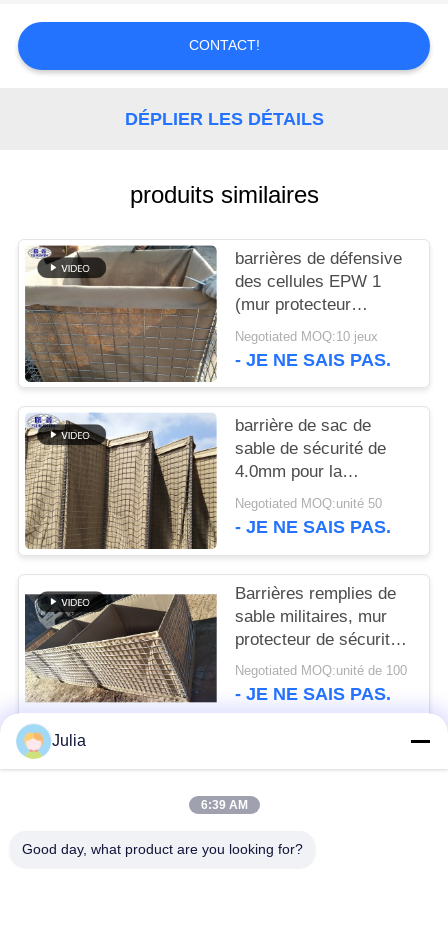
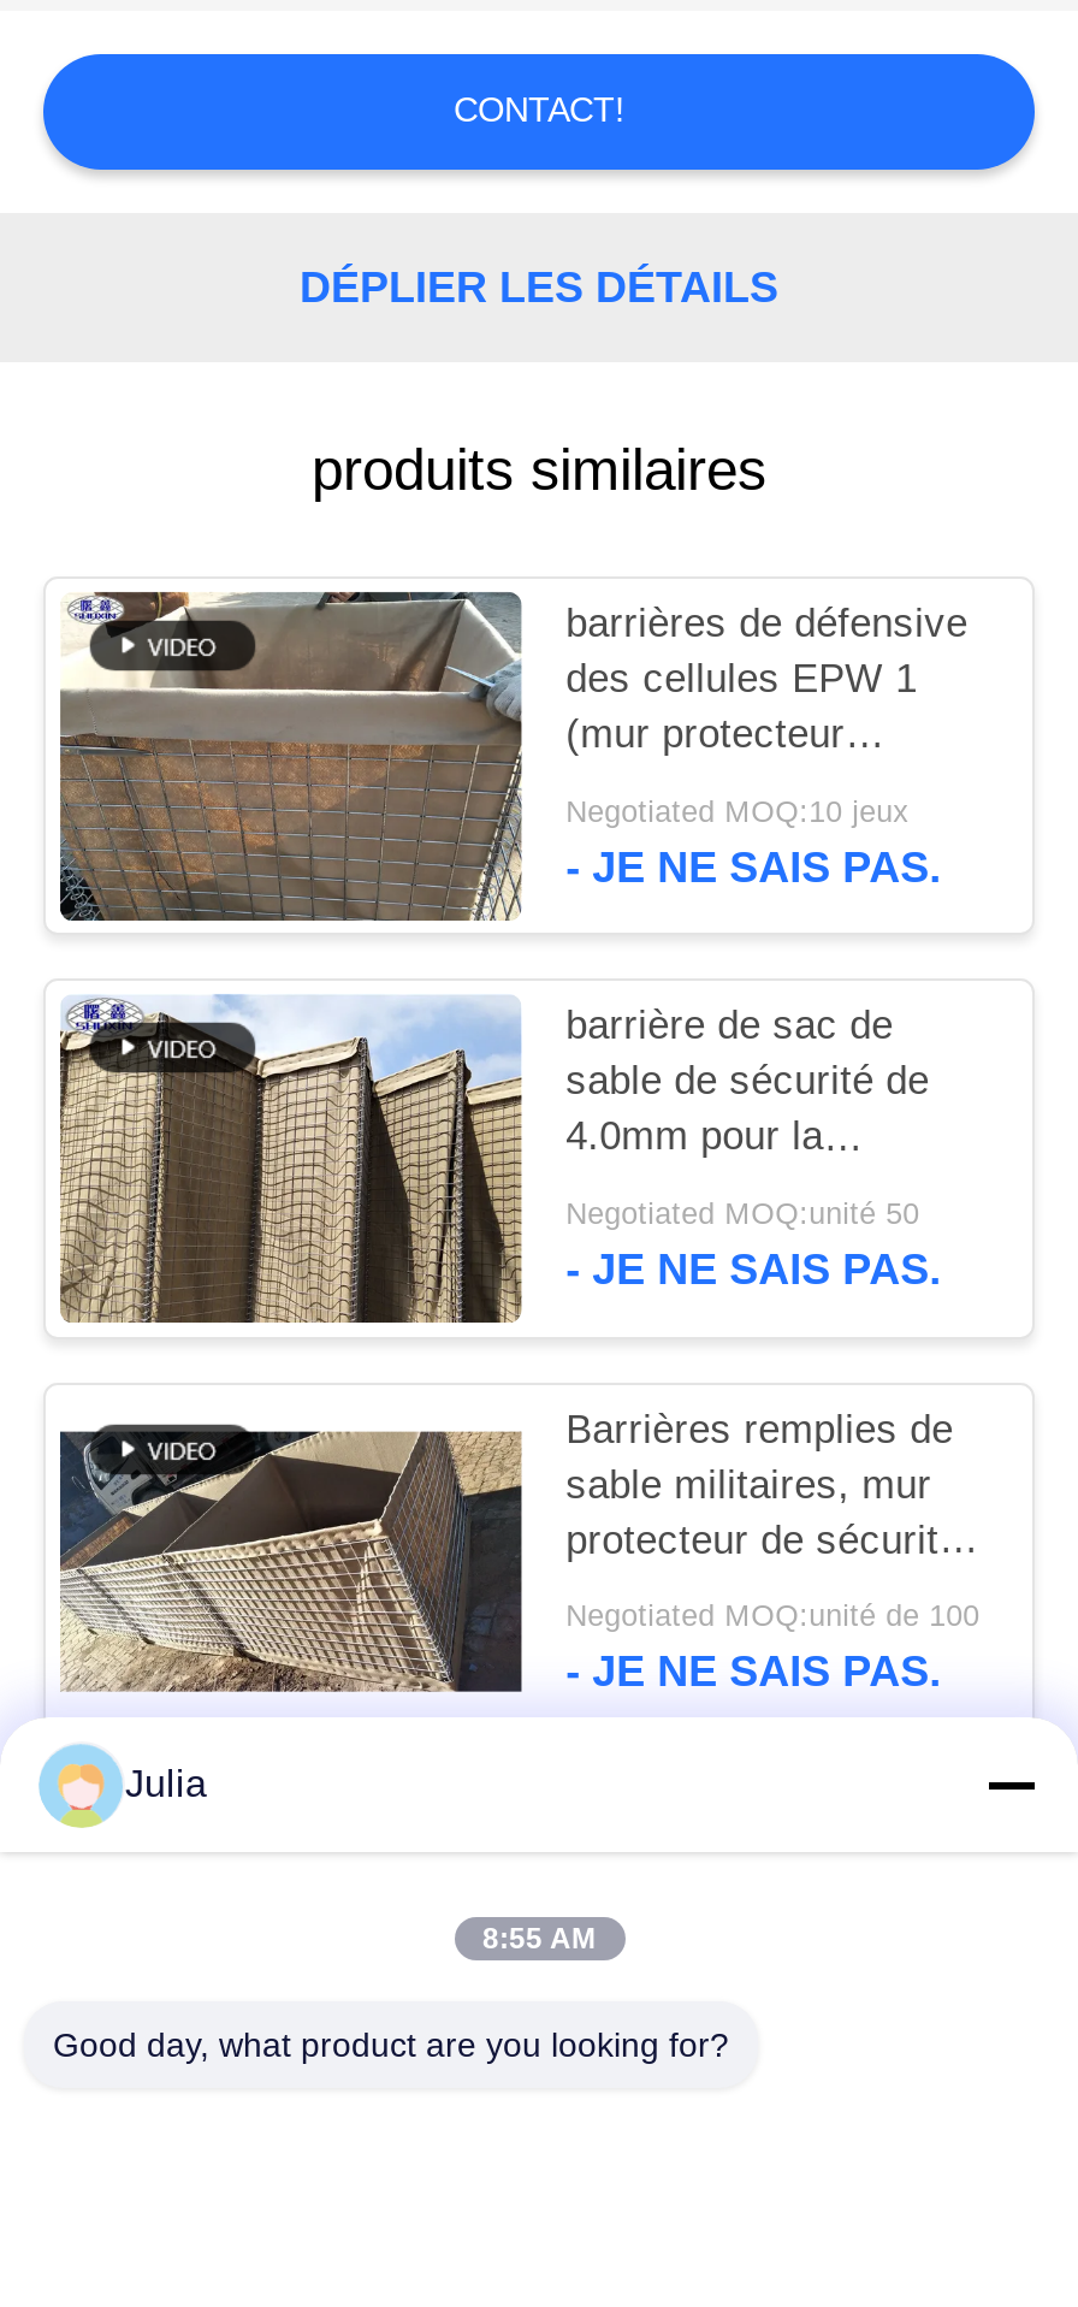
- 6:39 AM
+ 8:55 AM
